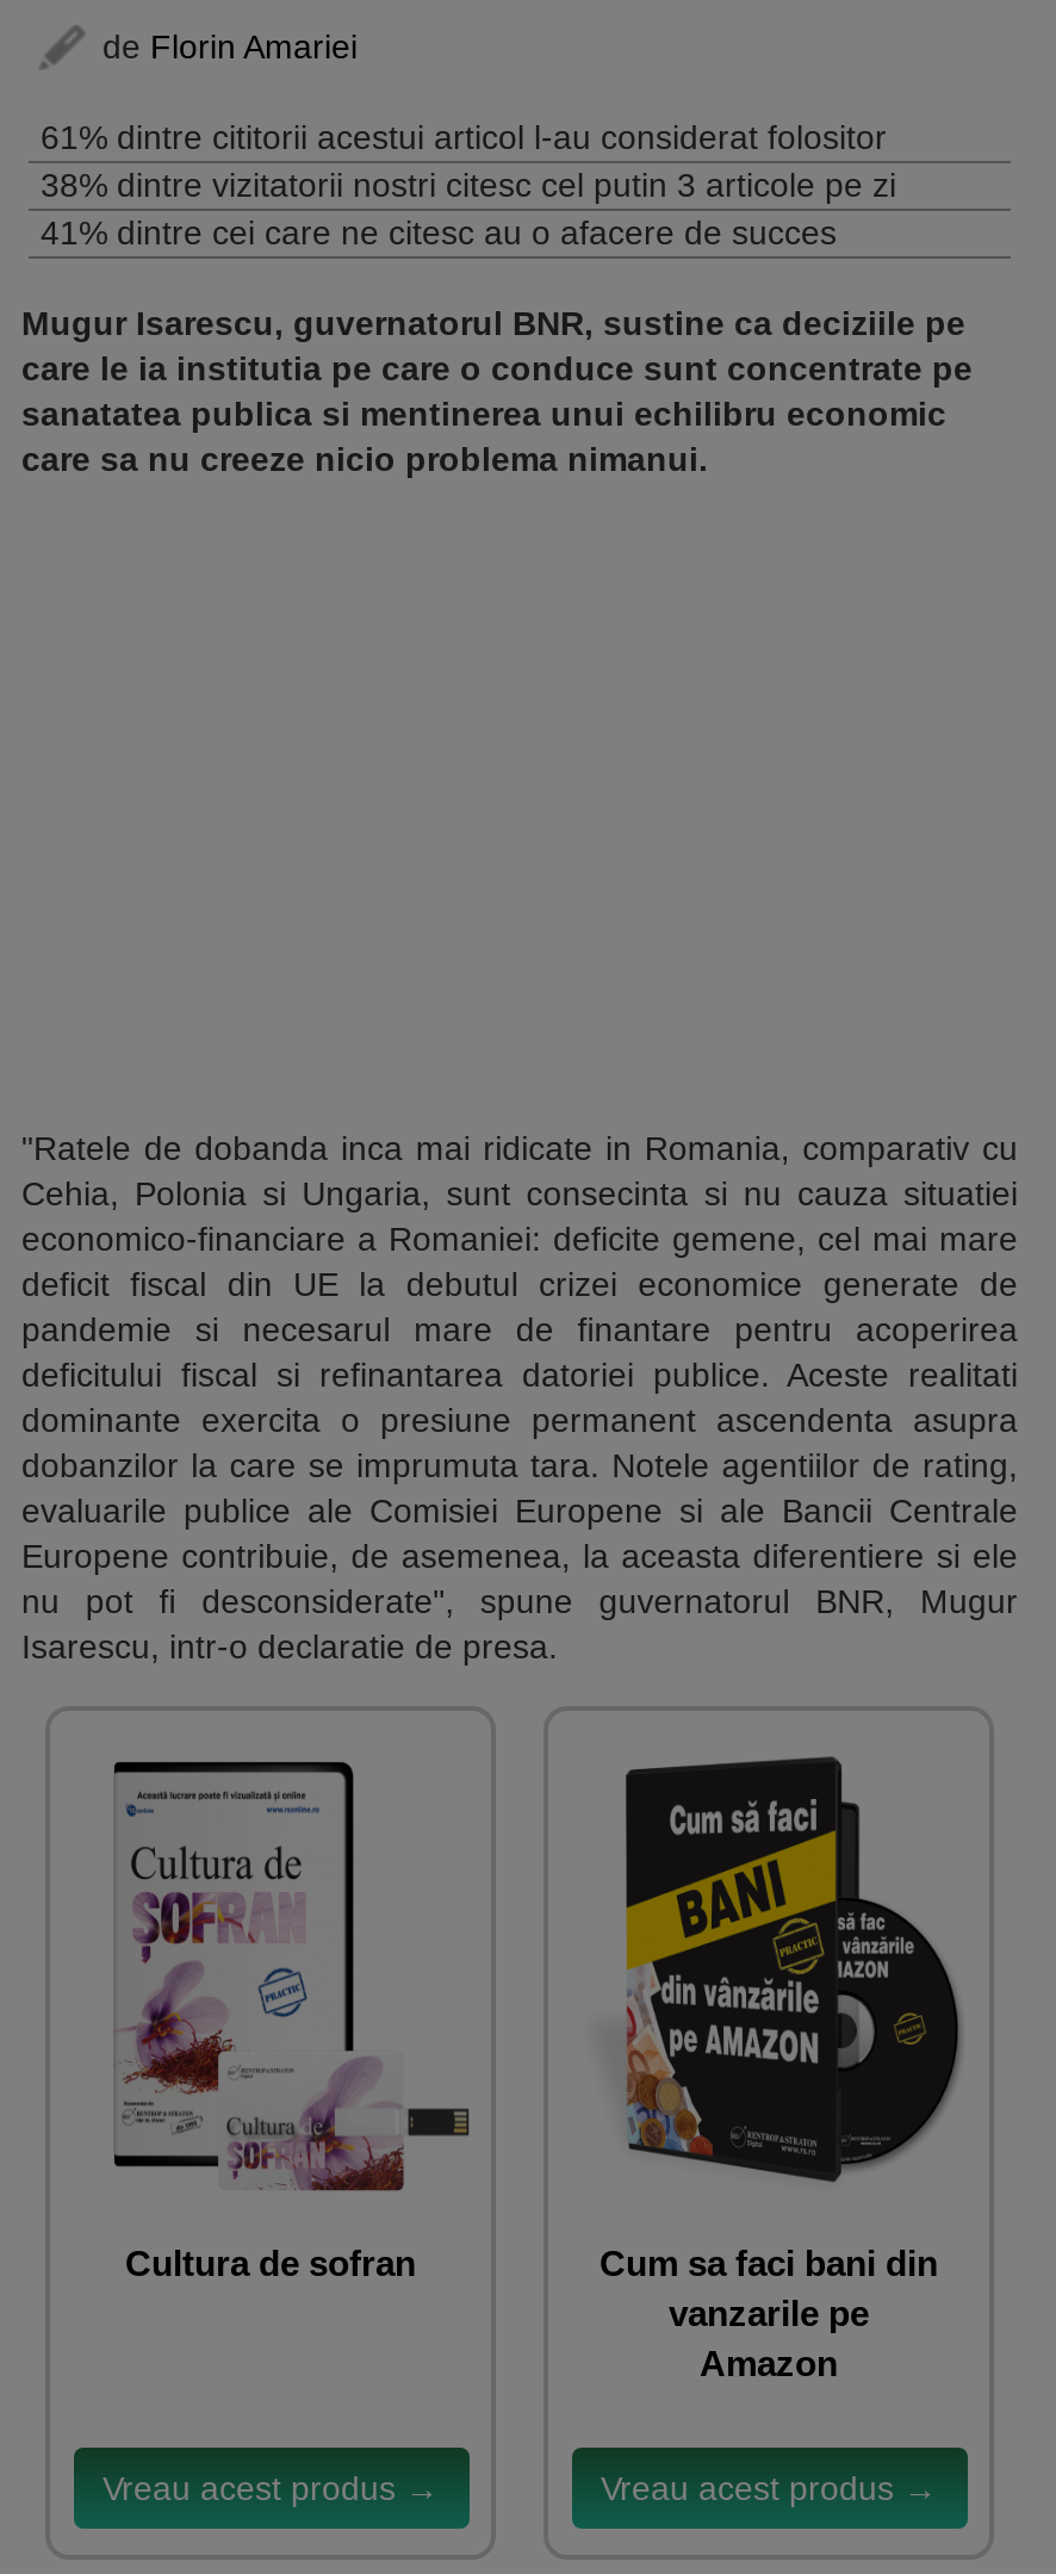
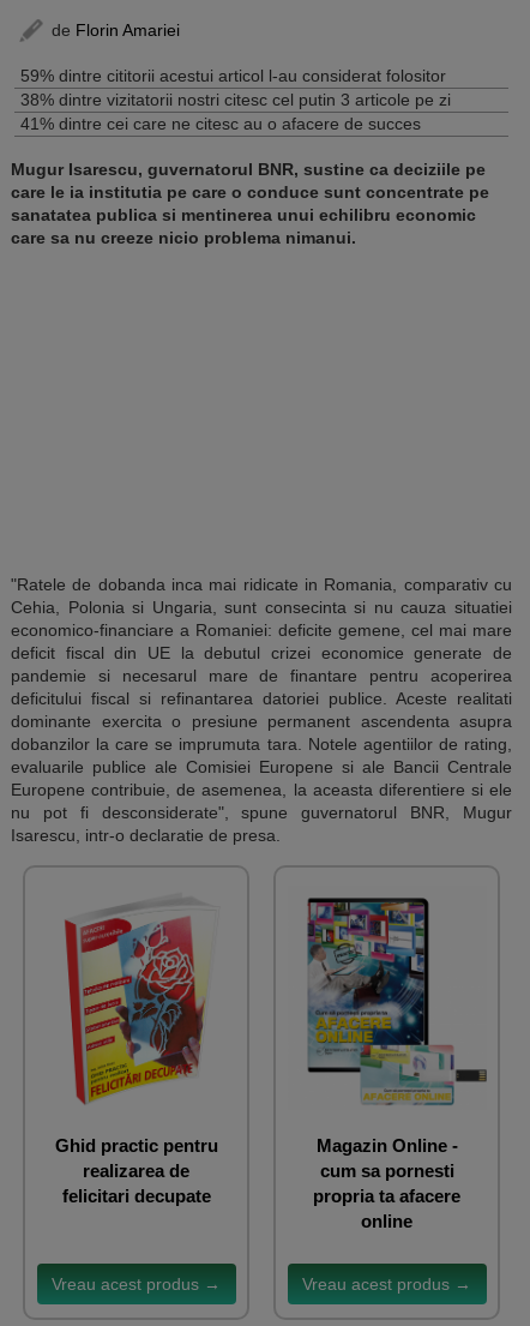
- 61% dintre cititorii acestui articol l-au considerat folositor
+ 59% dintre cititorii acestui articol l-au considerat folositor

- [image]
- Cultura de sofran
+ [image]
+ Ghid practic pentru
+ realizarea de
+ felicitari decupate

- [image]
- Cum sa faci bani din
- vanzarile pe
- Amazon
+ [image]
+ Magazin Online -
+ cum sa pornesti
+ propria ta afacere
+ online
